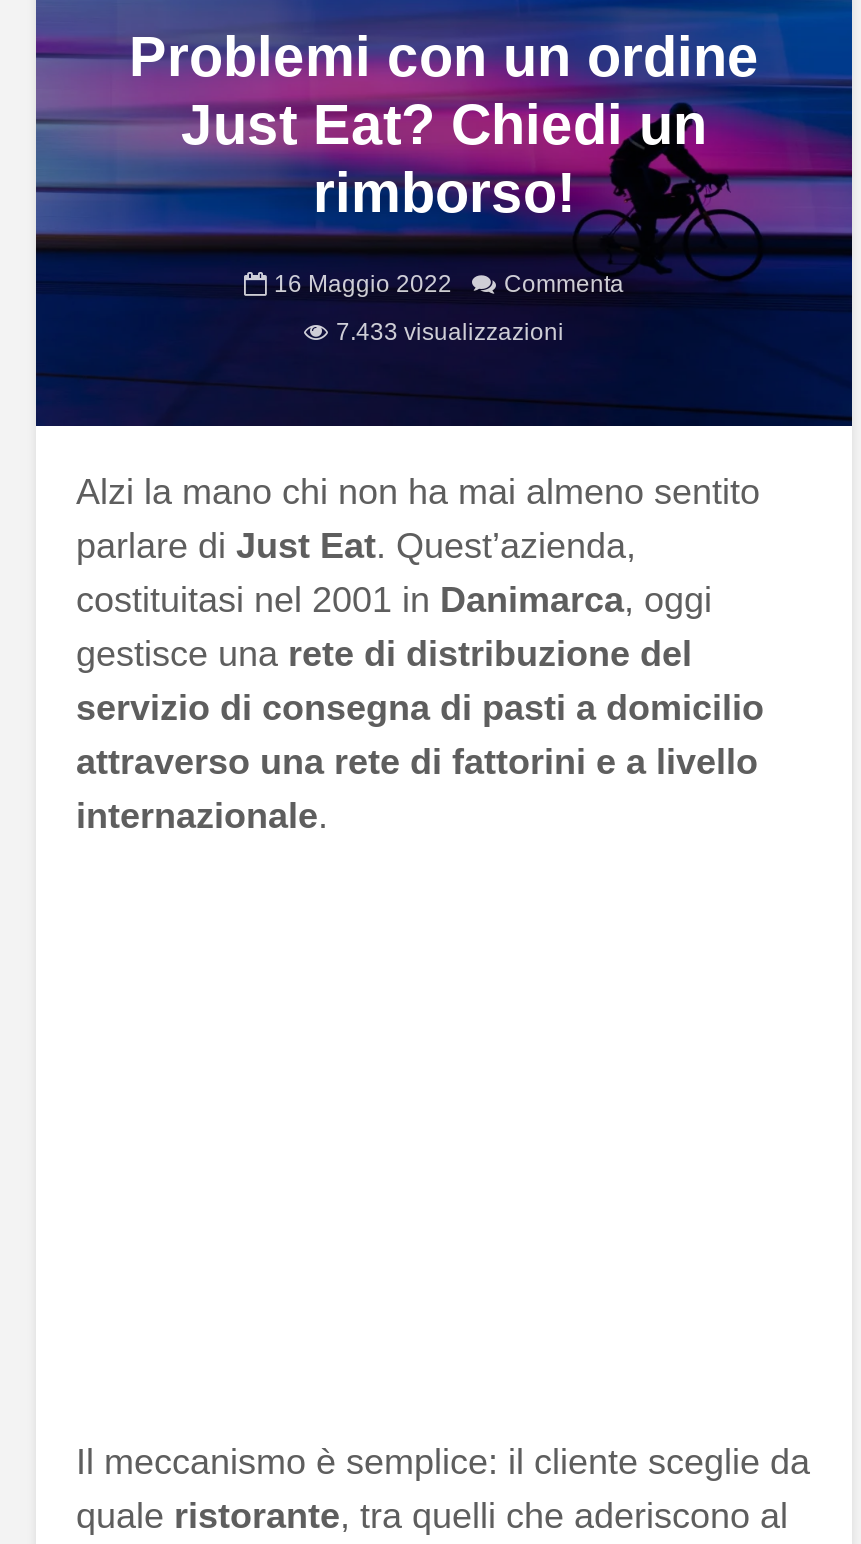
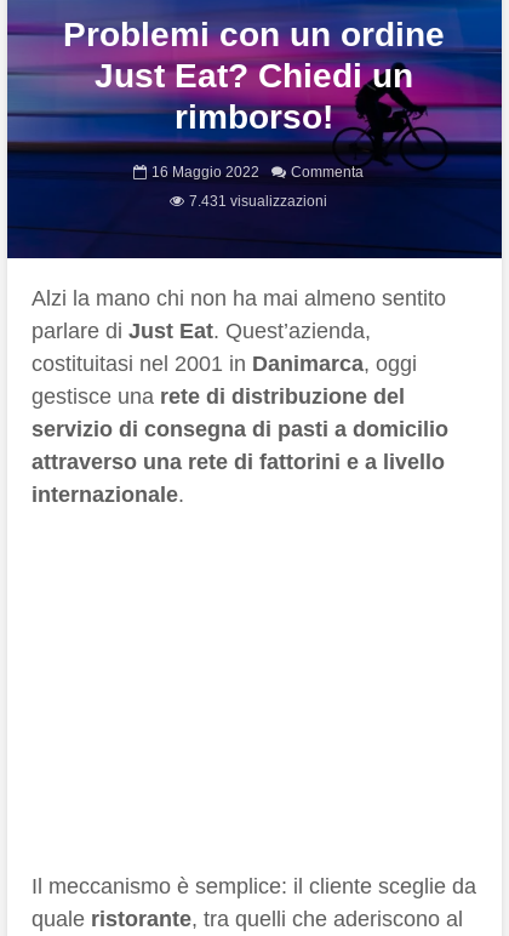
- 7.433 visualizzazioni
+ 7.431 visualizzazioni
